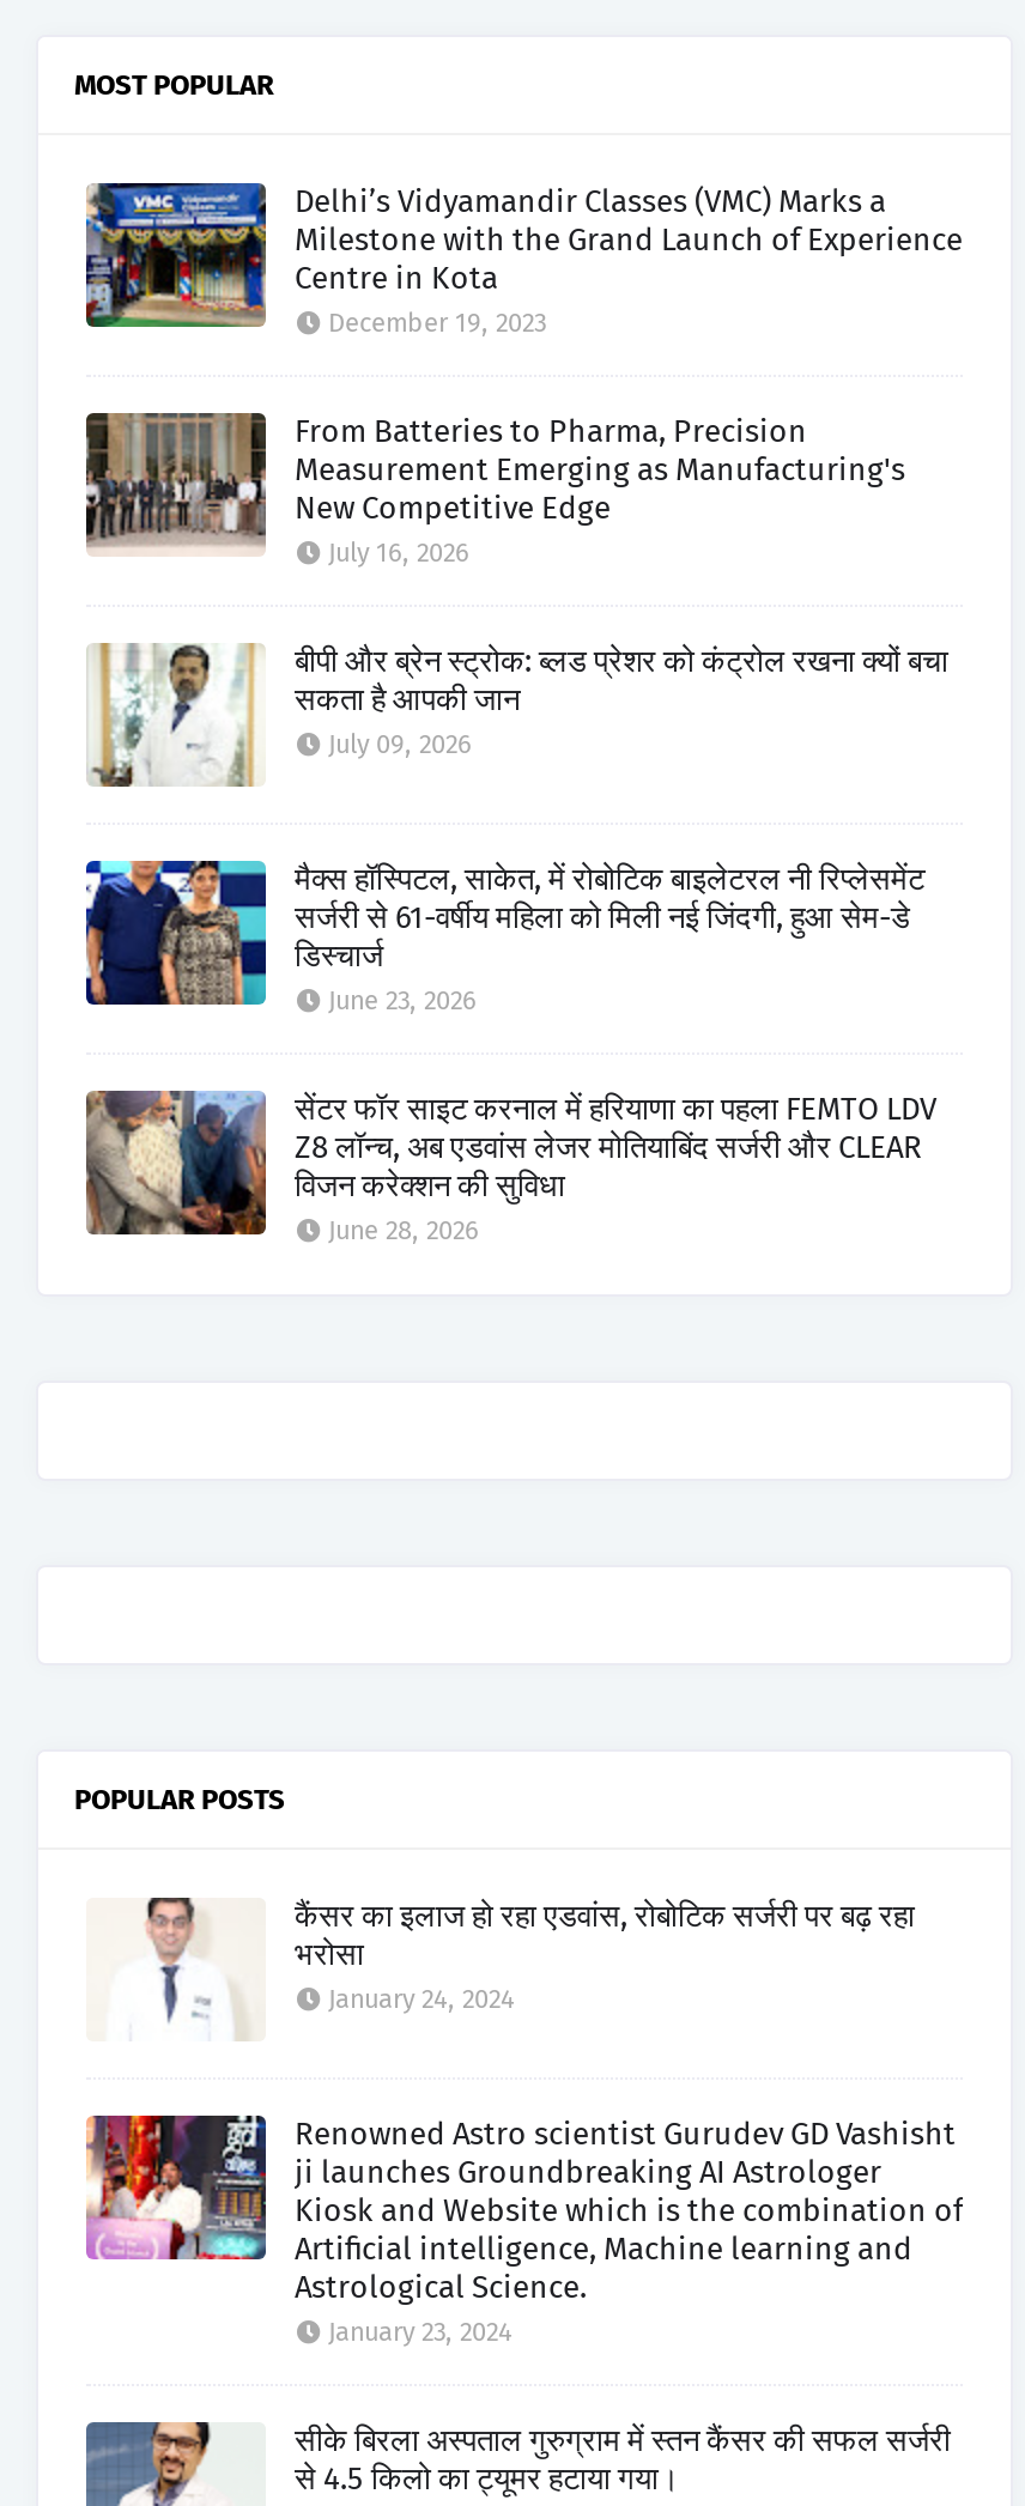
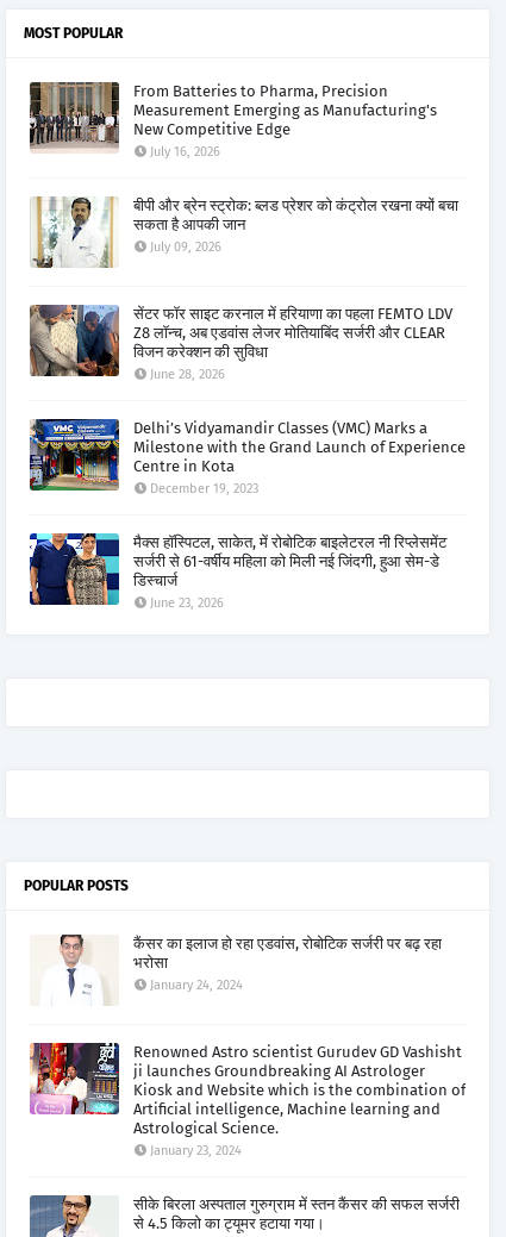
moved down: [image] | Delhi’s Vidyamandir Classes (VMC) Marks a | Milestone with the Grand Launch of Experience | Centre in Kota | December 19, 2023

moved up: [image] | From Batteries to Pharma, Precision | Measurement Emerging as Manufacturing's | New Competitive Edge | July 16, 2026 | बीपी और ब्रेन स्ट्रोक: ब्लड प्रेशर को कंट्रोल रखना क्यों बचा | सकता है आपकी जान | July 09, 2026

moved down: [image] | मैक्स हॉस्पिटल, साकेत, में रोबोटिक बाइलेटरल नी रिप्लेसमेंट | सर्जरी से 61-वर्षीय महिला को मिली नई जिंदगी, हुआ सेम-डे | डिस्चार्ज | June 23, 2026

moved up: [image] | सेंटर फॉर साइट करनाल में हरियाणा का पहला FEMTO LDV | विजन करेक्शन की सुविधा | June 28, 2026
